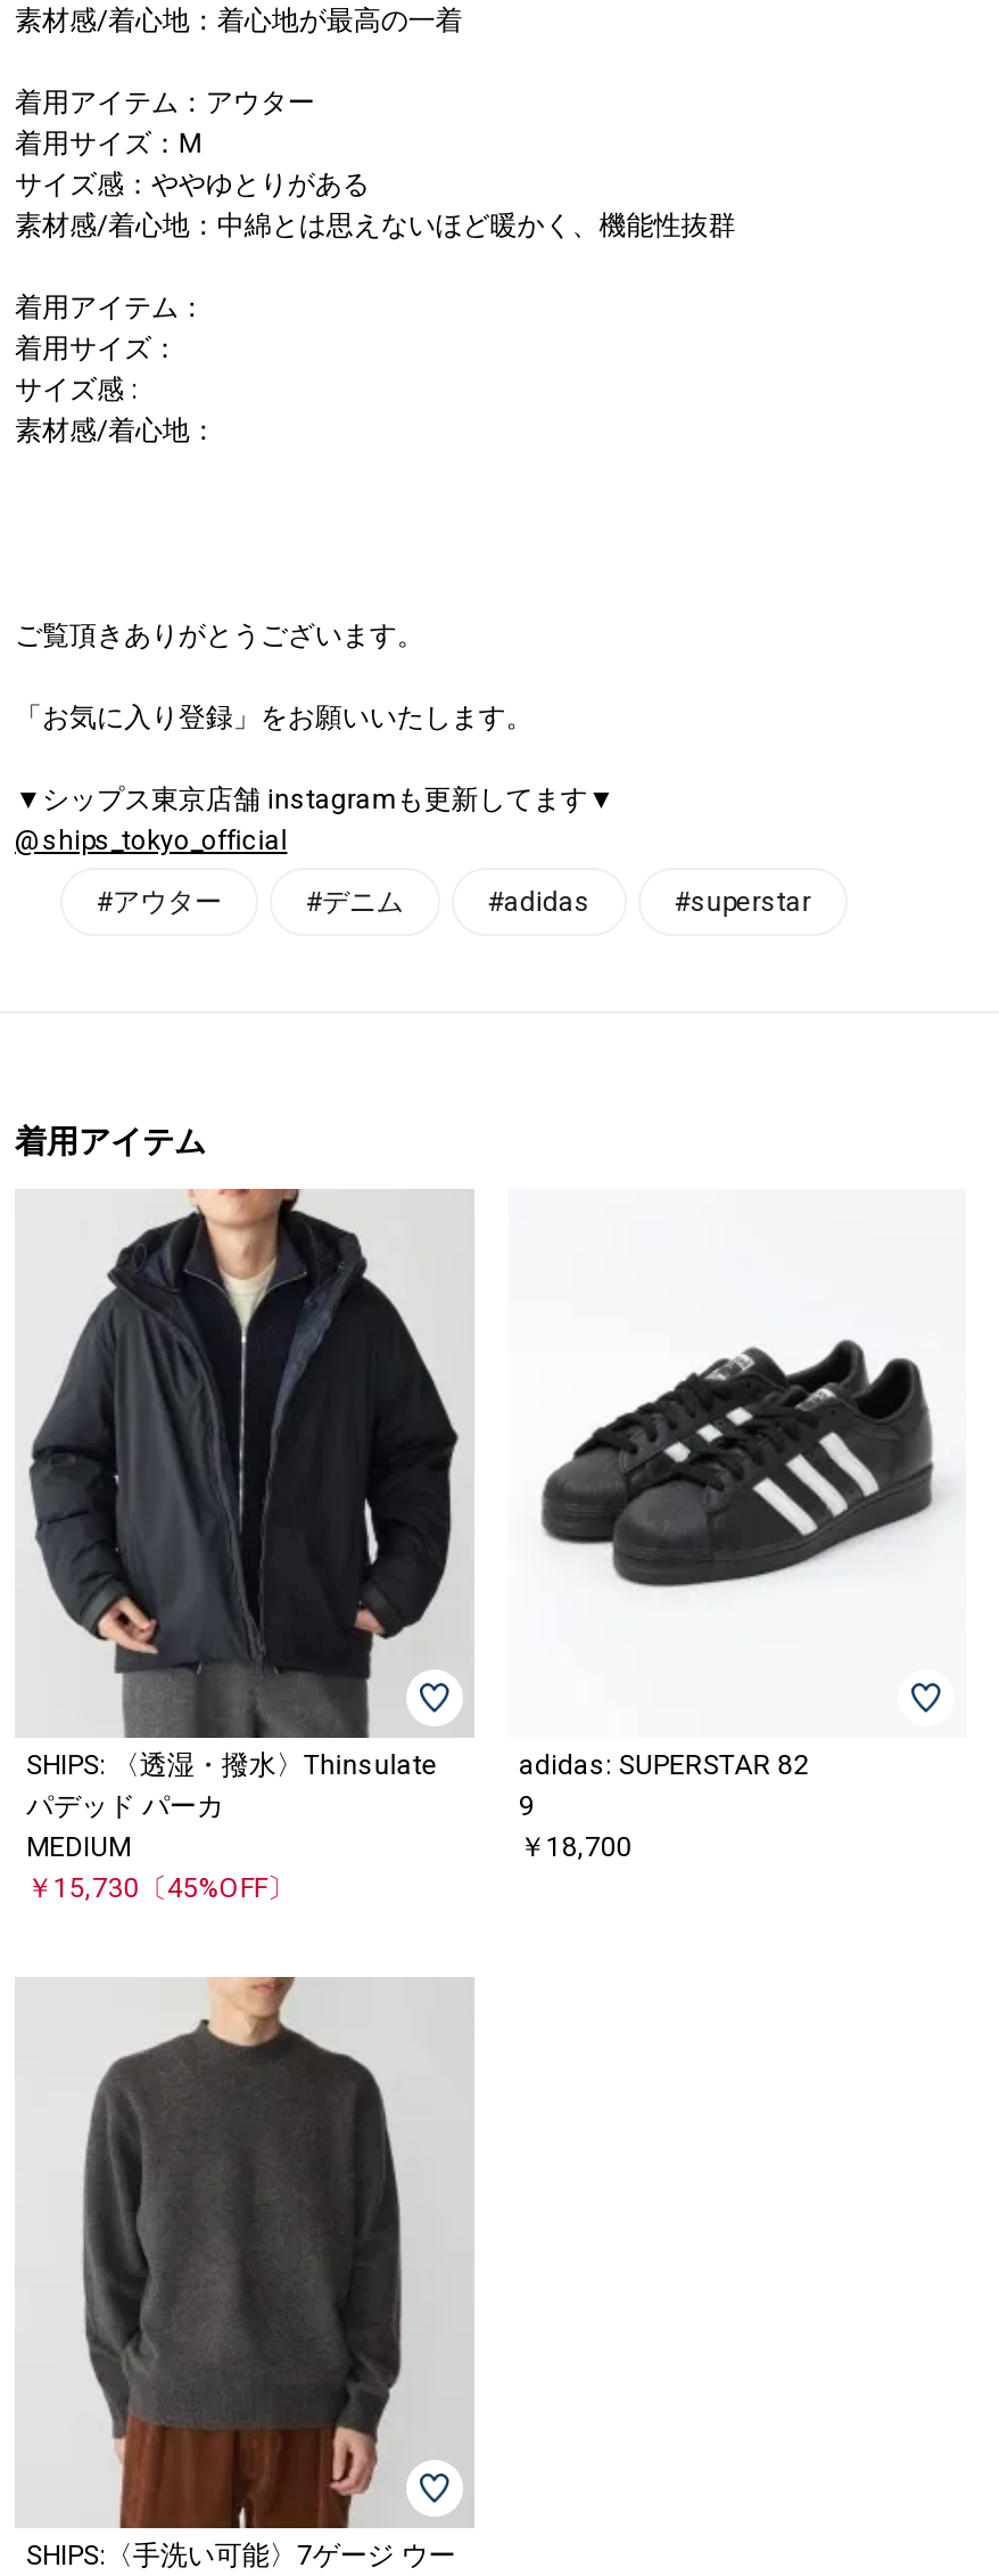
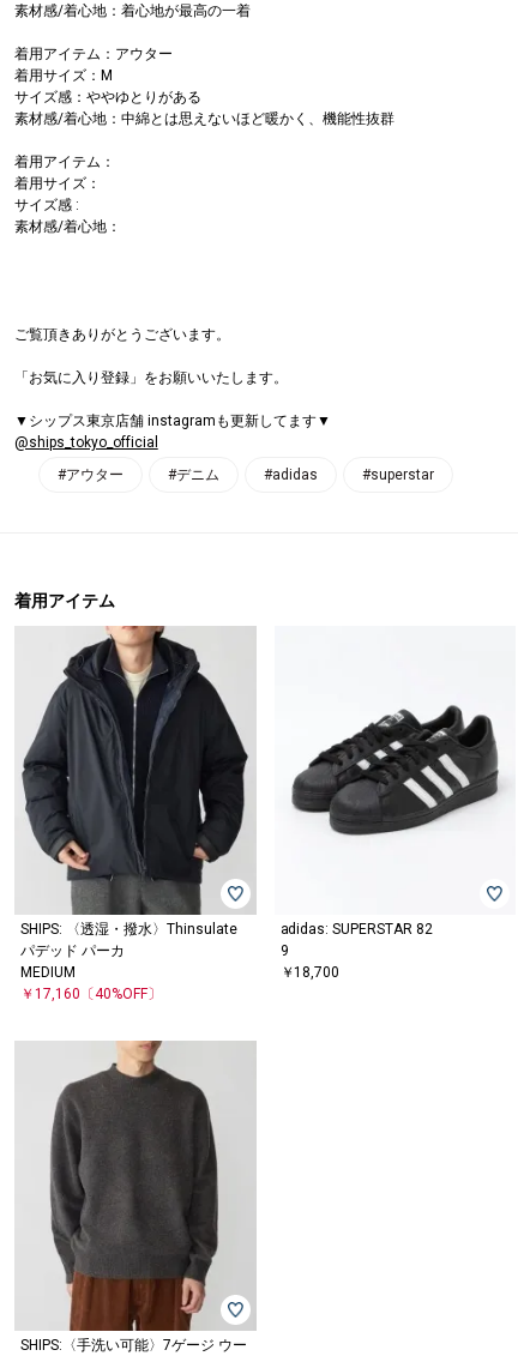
- ￥15,730〔45%OFF〕
+ ￥17,160〔40%OFF〕
